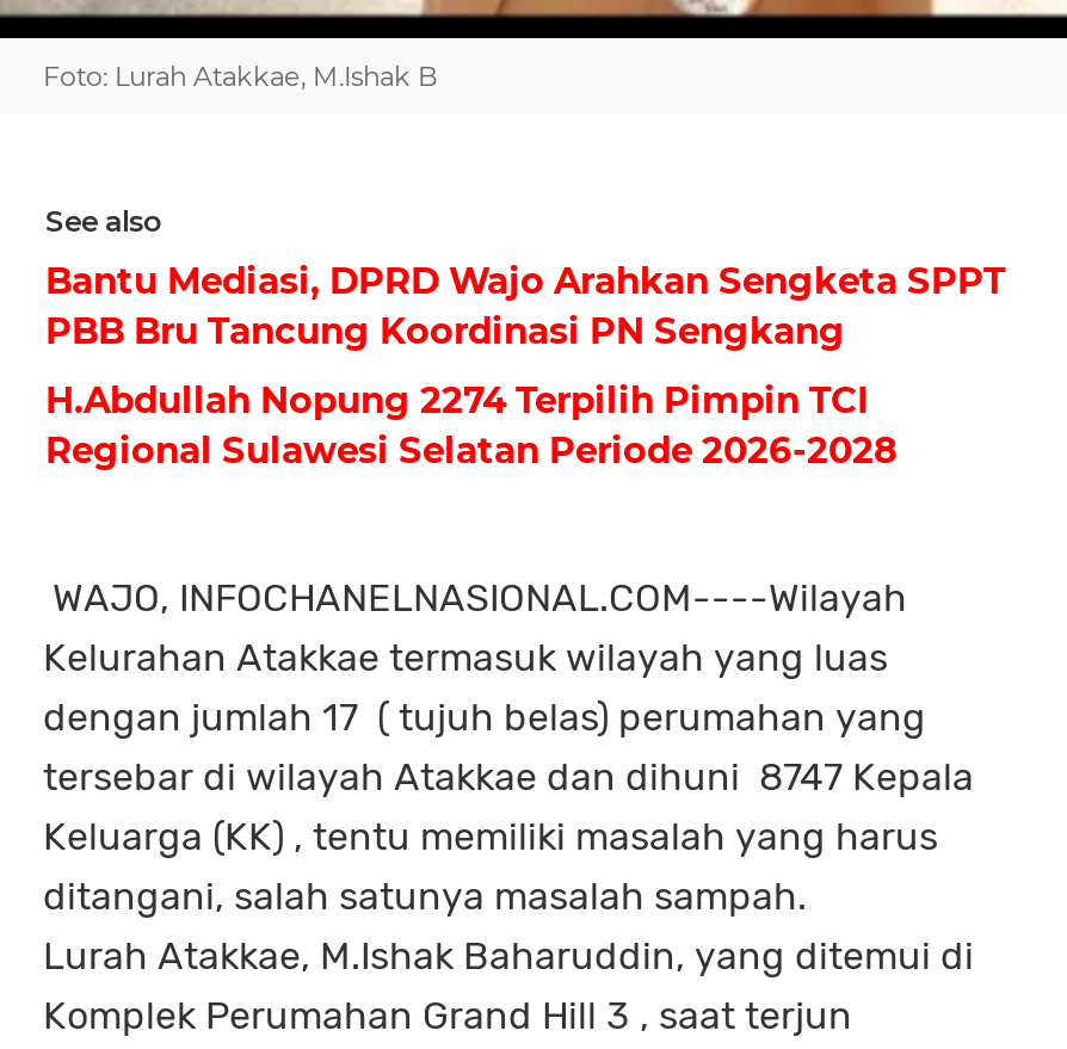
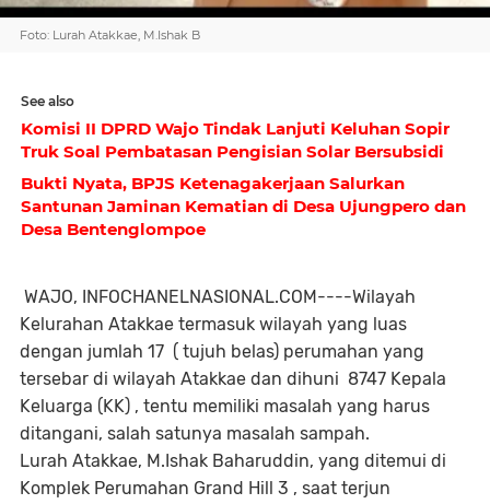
- Bantu Mediasi, DPRD Wajo Arahkan Sengketa SPPT
- PBB Bru Tancung Koordinasi PN Sengkang
+ Komisi II DPRD Wajo Tindak Lanjuti Keluhan Sopir
+ Truk Soal Pembatasan Pengisian Solar Bersubsidi

- H.Abdullah Nopung 2274 Terpilih Pimpin TCI
- Regional Sulawesi Selatan Periode 2026-2028
+ Bukti Nyata, BPJS Ketenagakerjaan Salurkan
+ Santunan Jaminan Kematian di Desa Ujungpero dan
+ Desa Bentenglompoe
